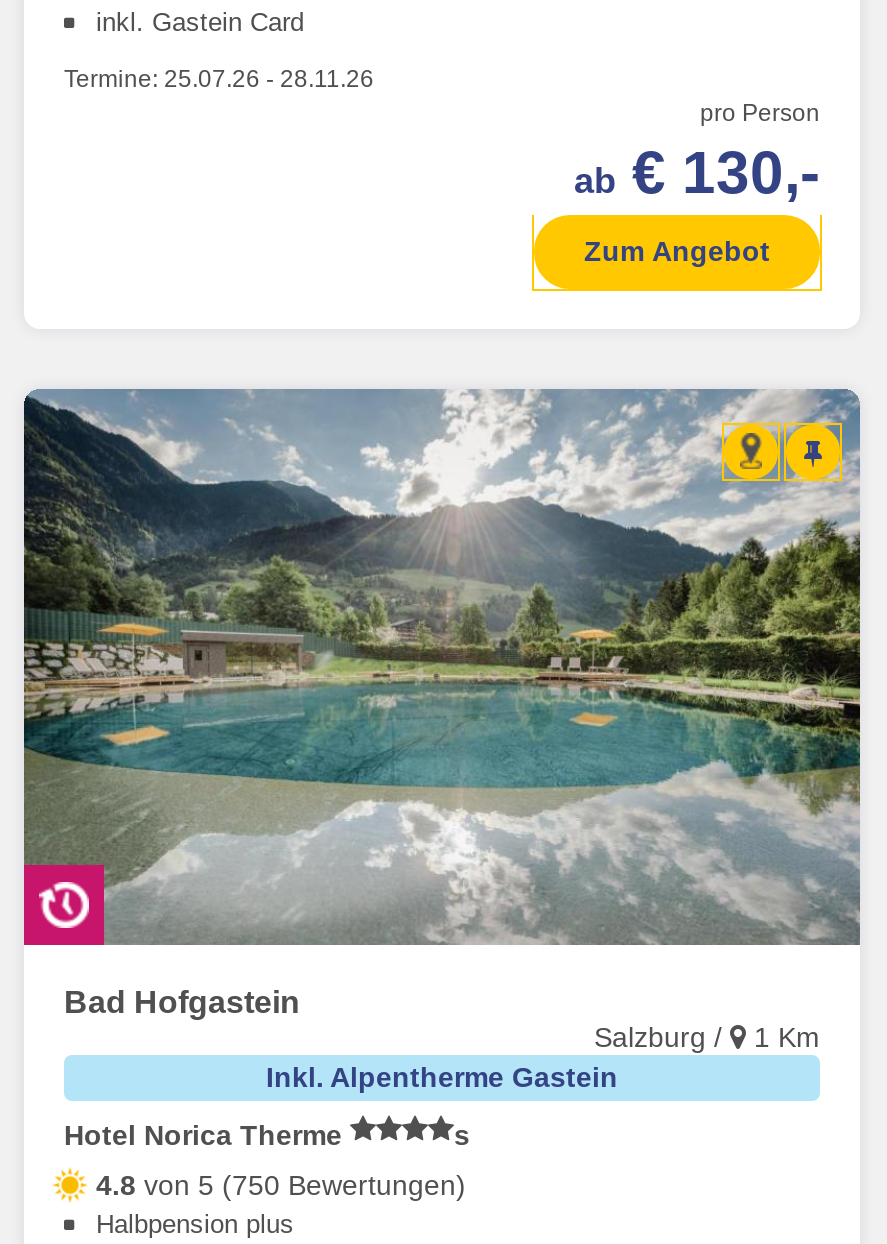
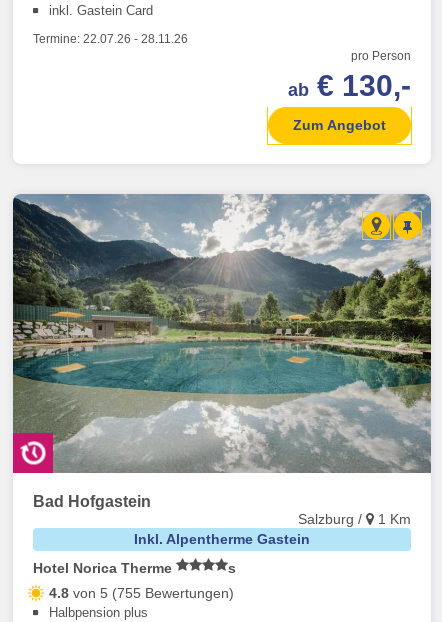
- Termine: 25.07.26 - 28.11.26
+ Termine: 22.07.26 - 28.11.26

- 4.8 von 5 (750 Bewertungen)
+ 4.8 von 5 (755 Bewertungen)
